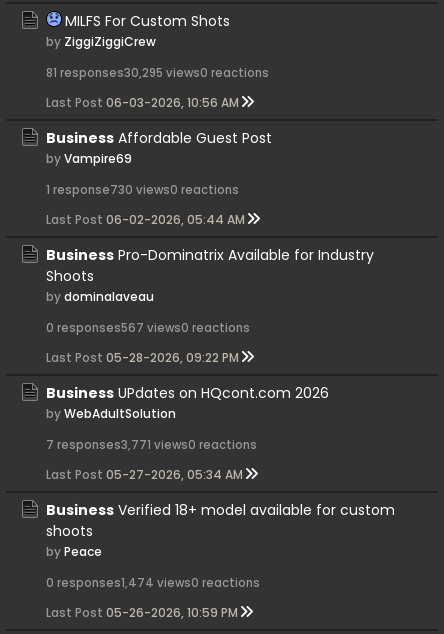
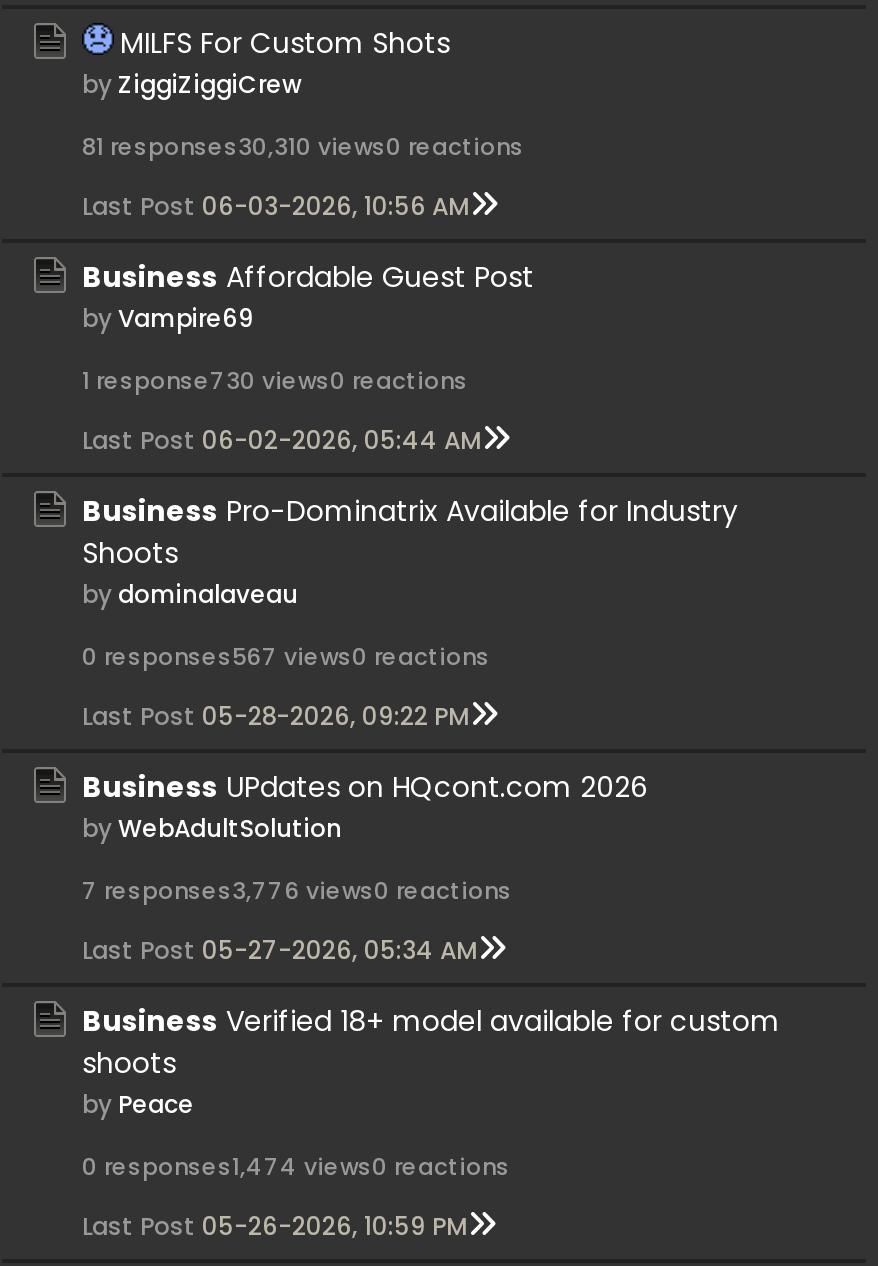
- 81 responses30,295 views0 reactions
+ 81 responses30,310 views0 reactions

- 7 responses3,771 views0 reactions
+ 7 responses3,776 views0 reactions
